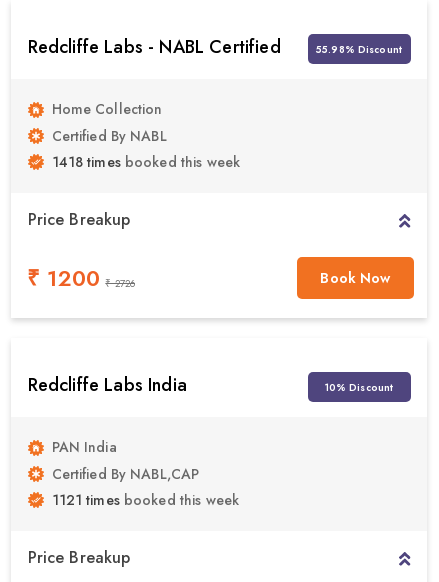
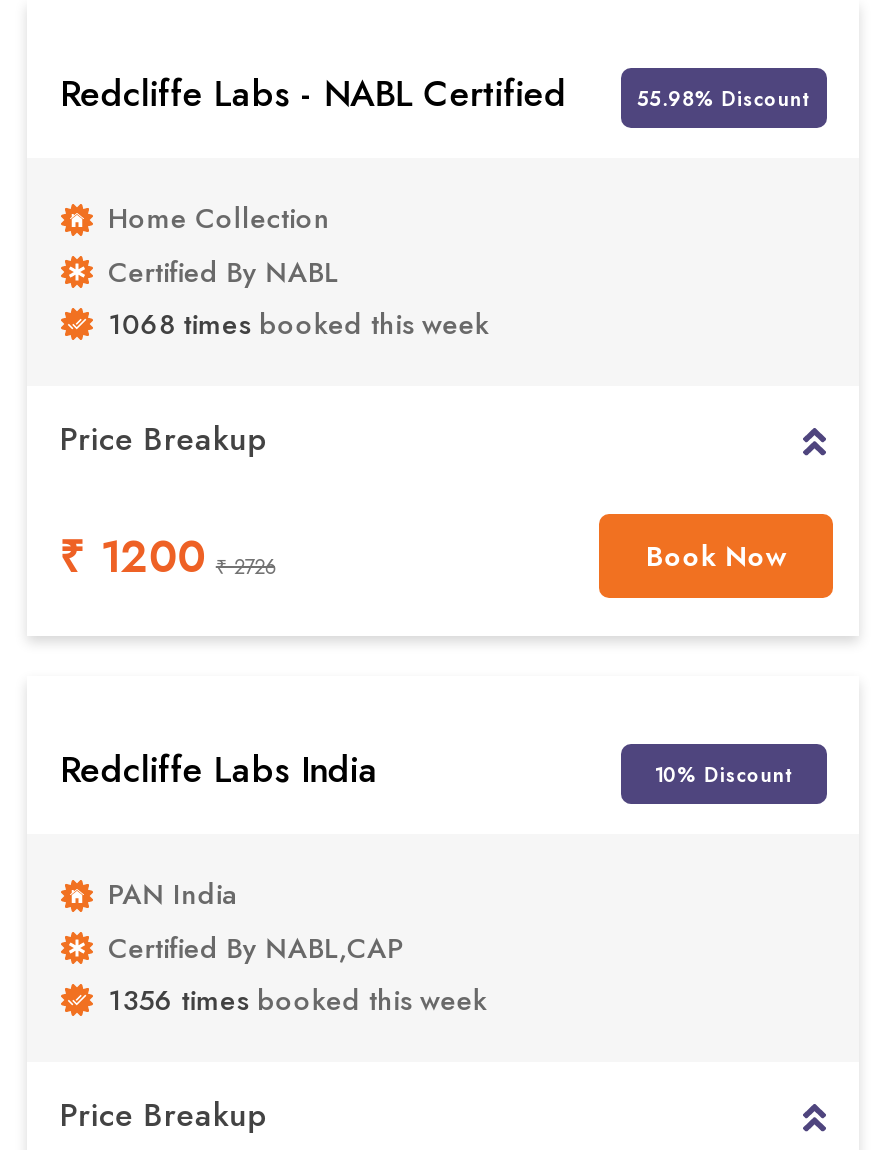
- 1418 times booked this week
+ 1068 times booked this week

- 1121 times booked this week
+ 1356 times booked this week
